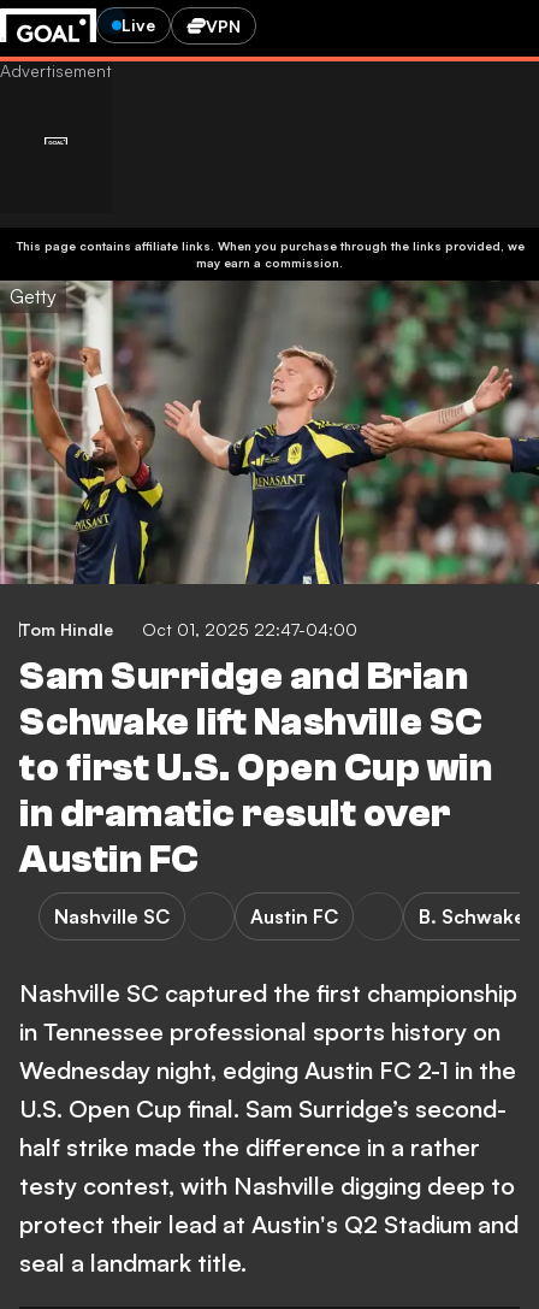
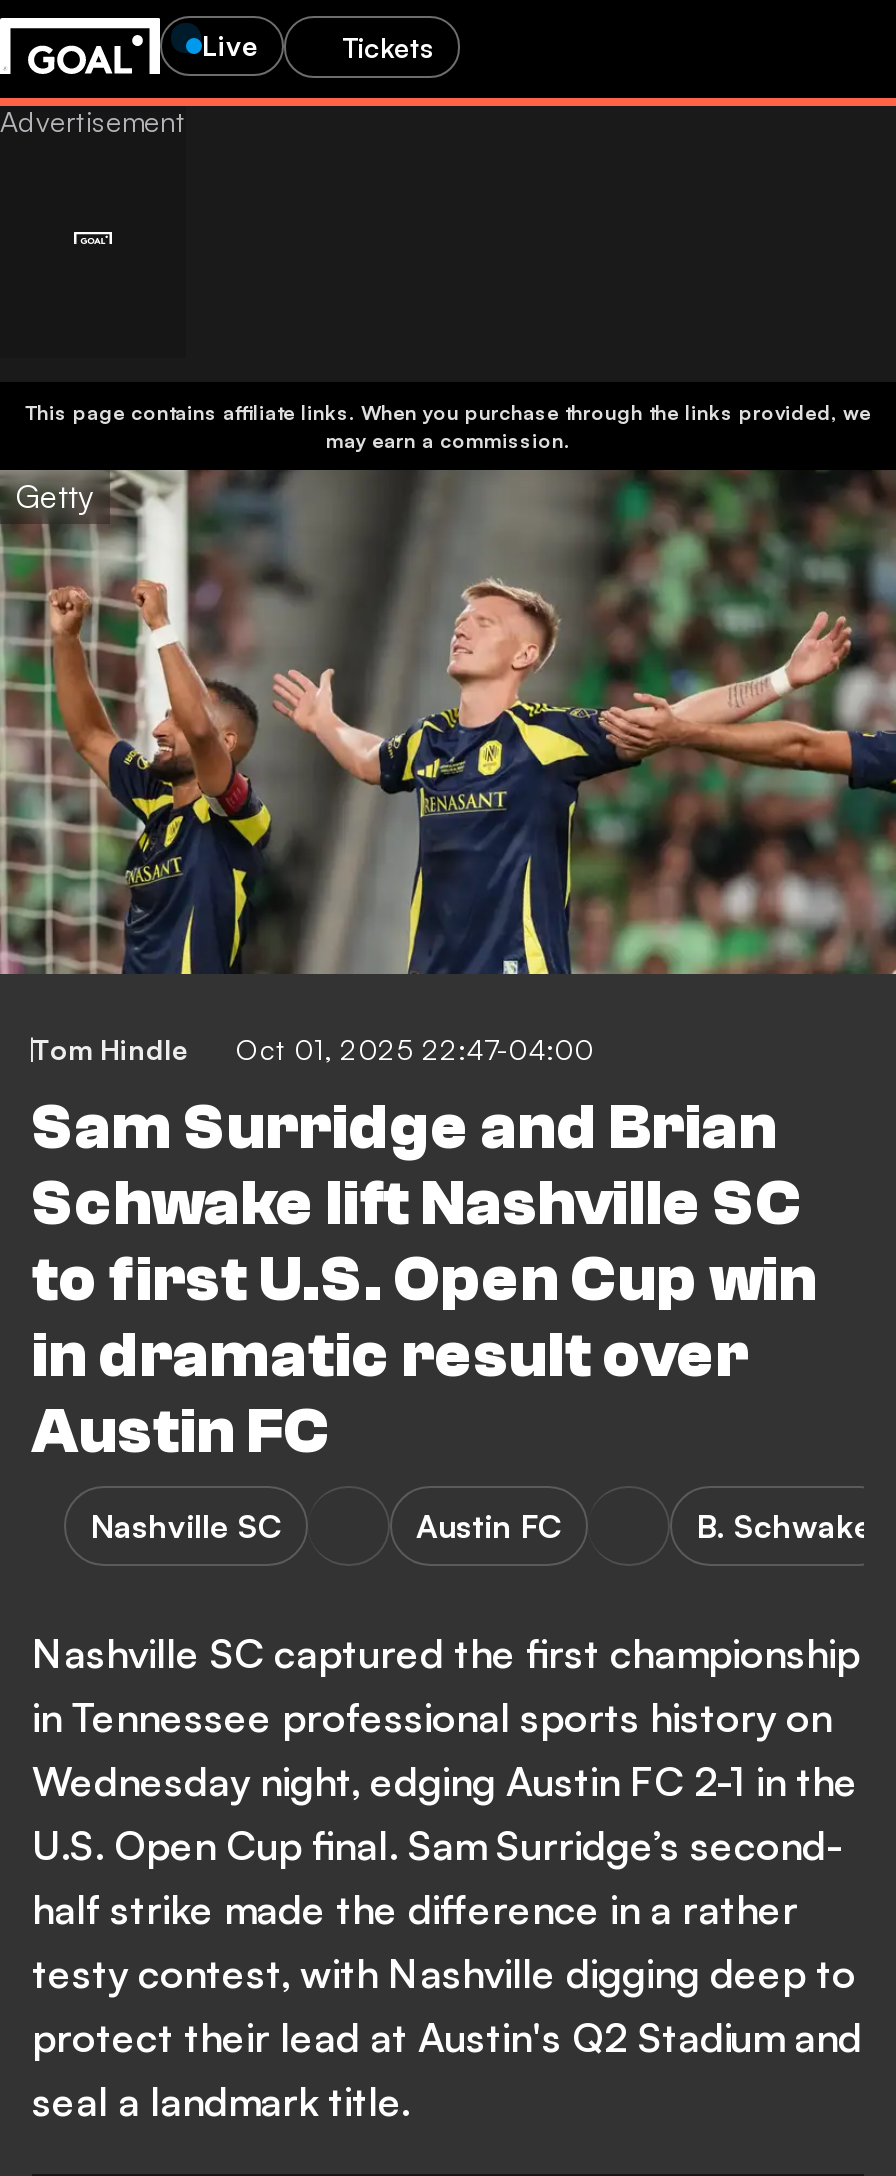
- VPN
+ Tickets
